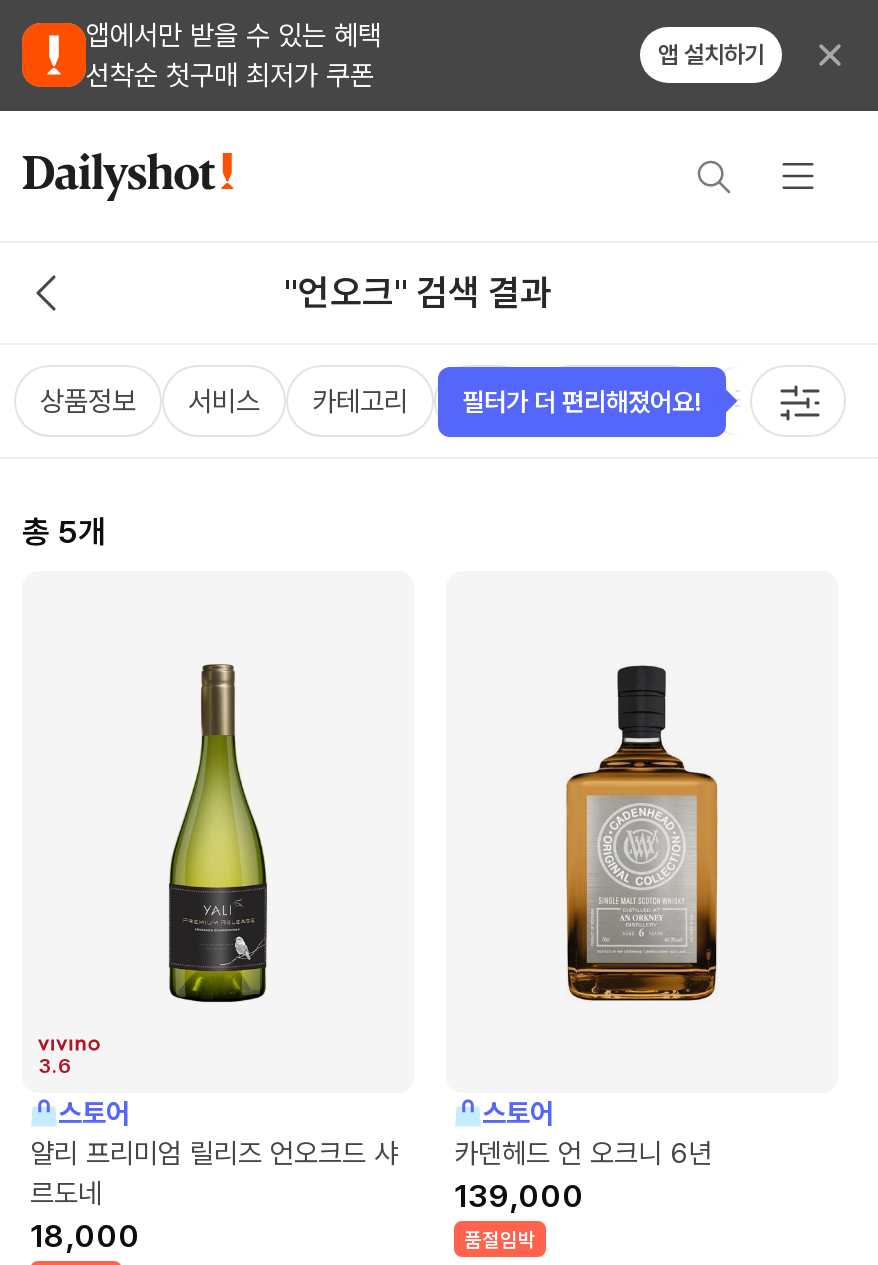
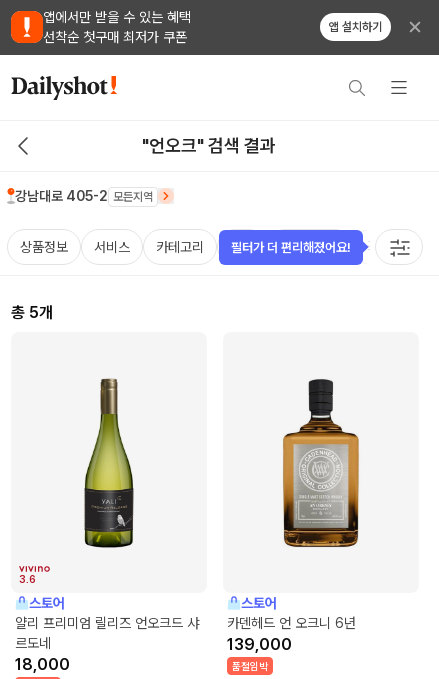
+ 강남대로 405-2 모든지역
